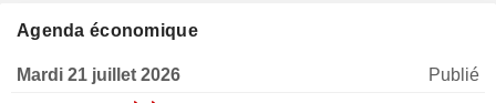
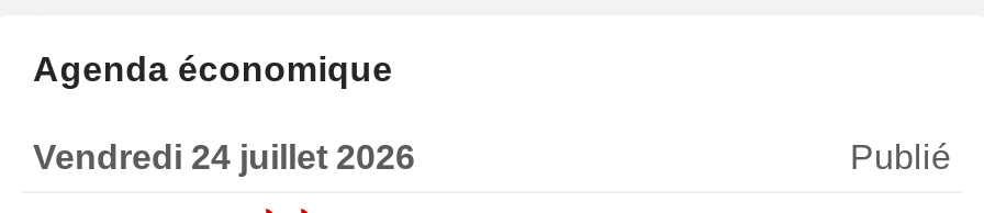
- Mardi 21 juillet 2026
+ Vendredi 24 juillet 2026
